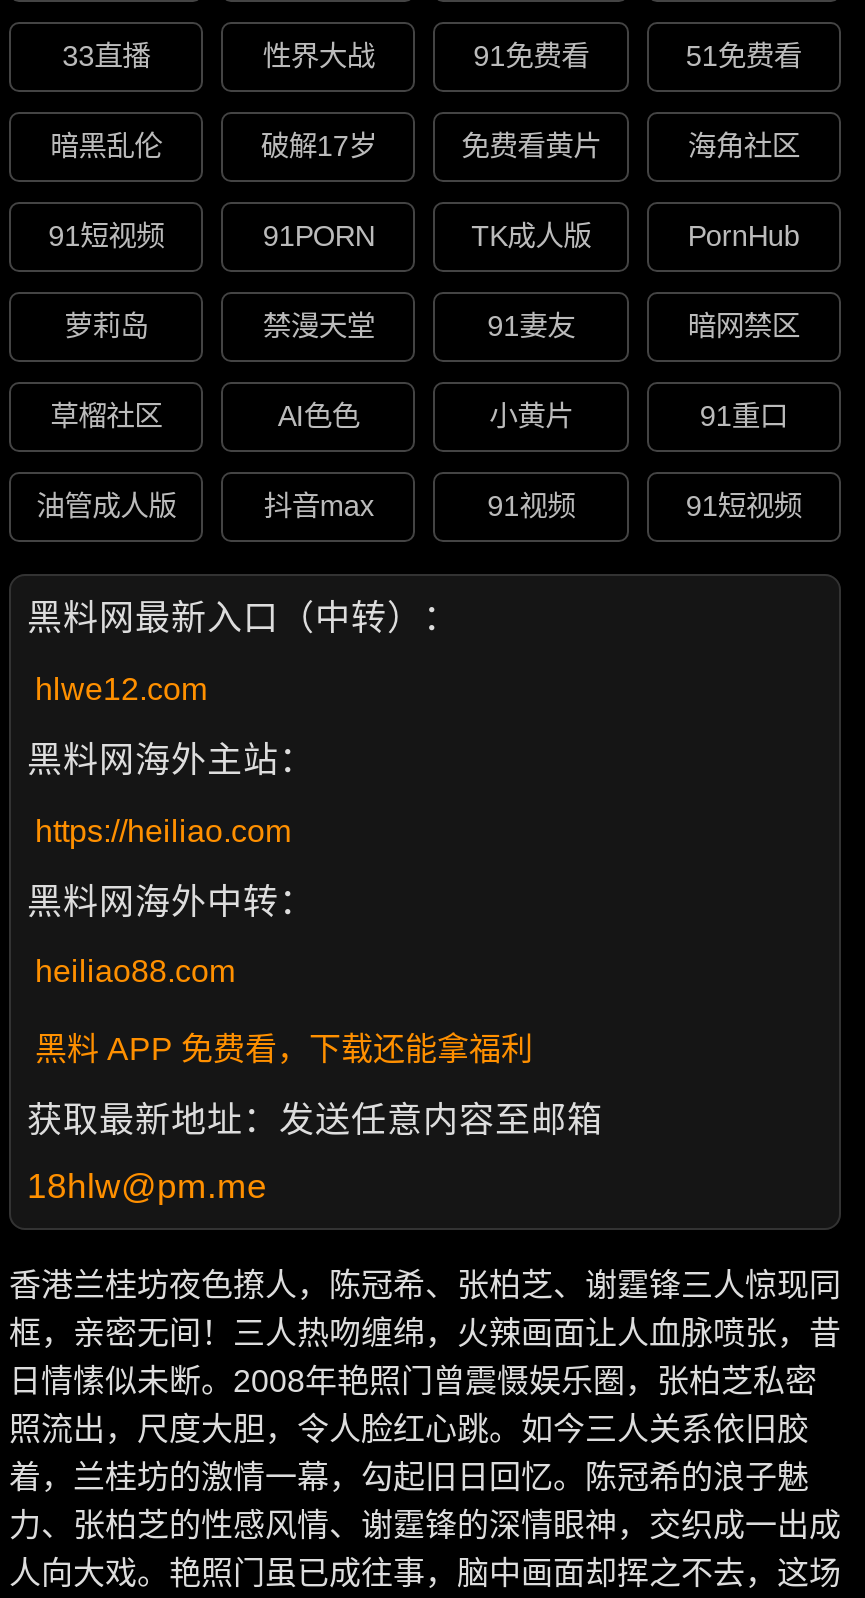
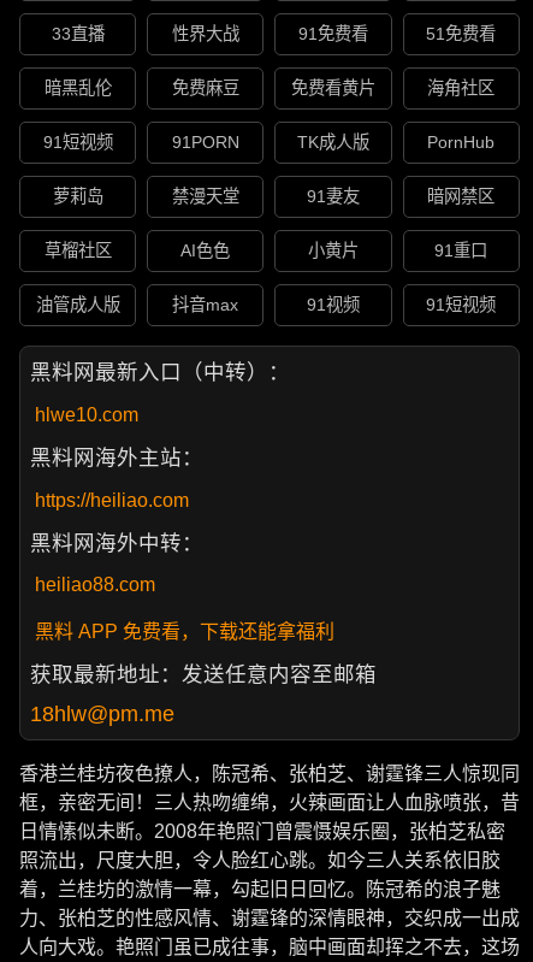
- 破解17岁
+ 免费麻豆

- hlwe12.com
+ hlwe10.com
